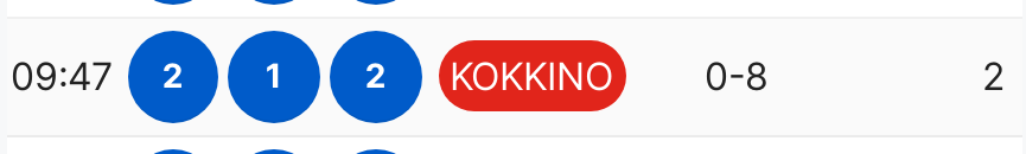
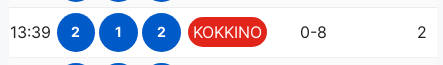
- 09:47 2
+ 13:39 2
